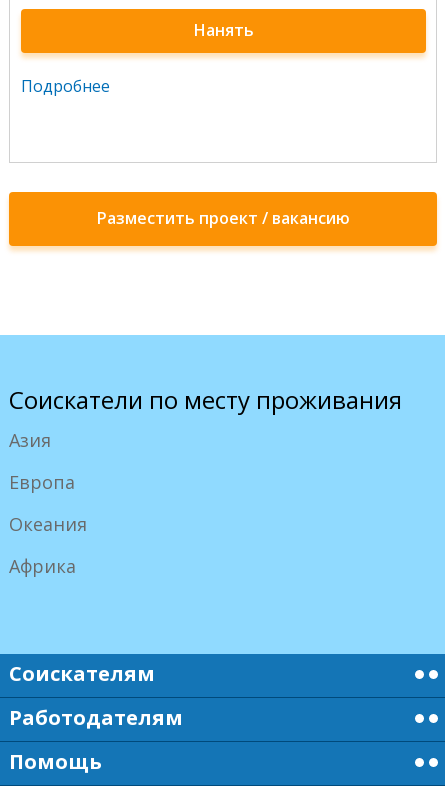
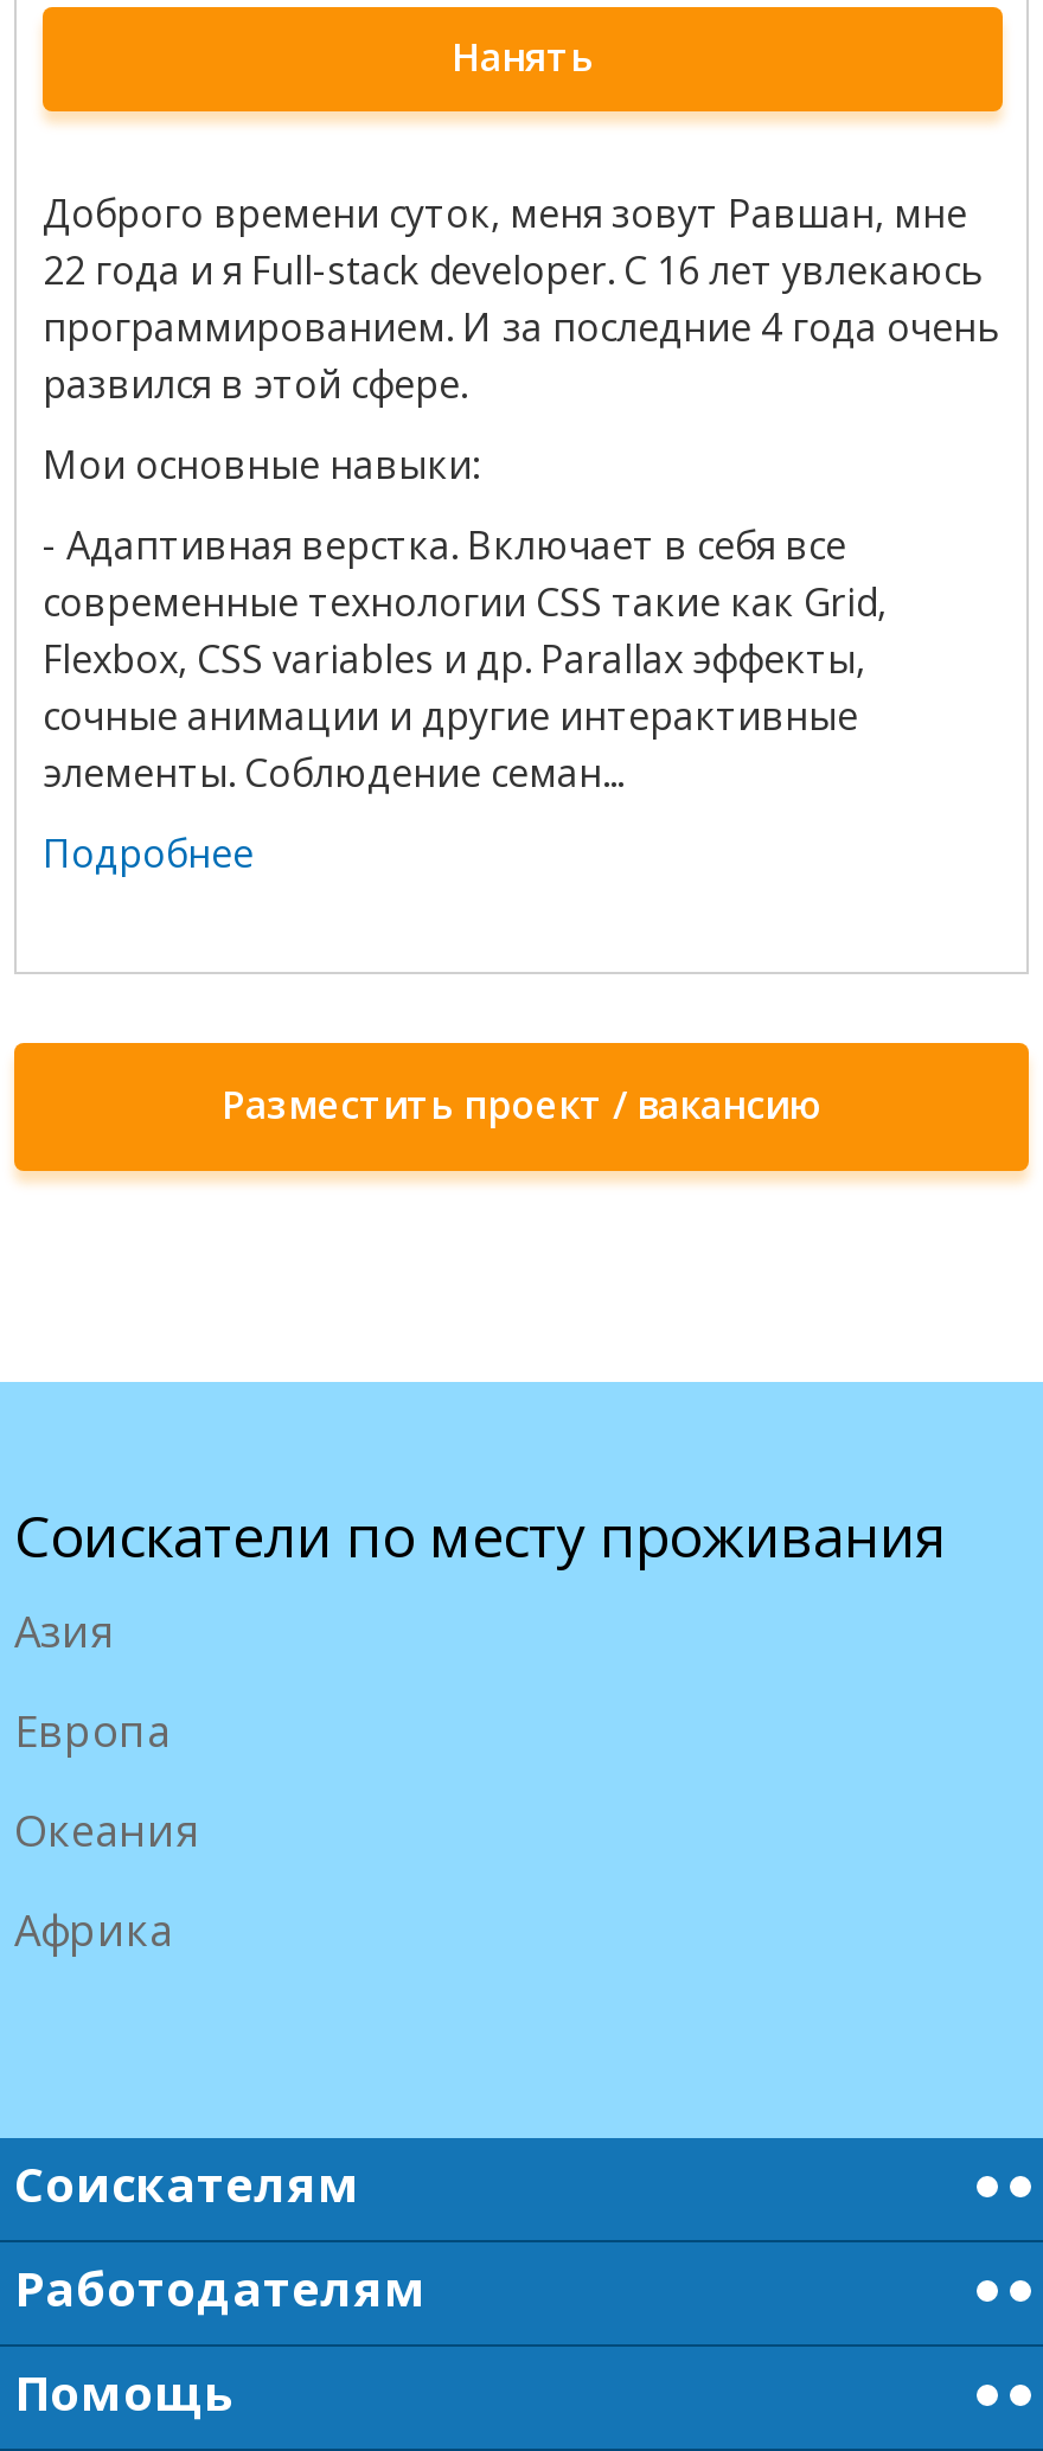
+ Доброго времени суток, меня зовут Равшан, мне
+ 22 года и я Full-stack developer. C 16 лет увлекаюсь
+ программированием. И за последние 4 года очень
+ развился в этой сфере.
+ Мои основные навыки:
+ - Адаптивная верстка. Включает в себя все
+ современные технологии CSS такие как Grid,
+ Flexbox, CSS variables и др. Parallax эффекты,
+ сочные анимации и другие интерактивные
+ элементы. Соблюдение семан...

moved down: Подробнее
